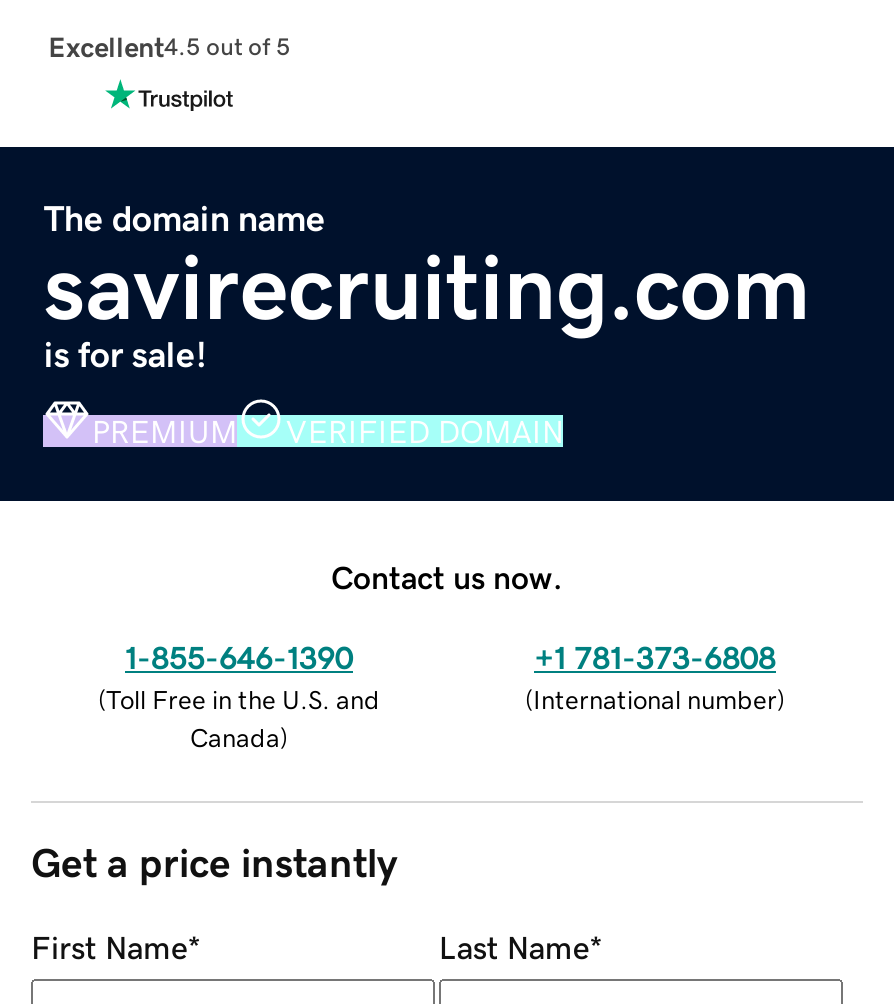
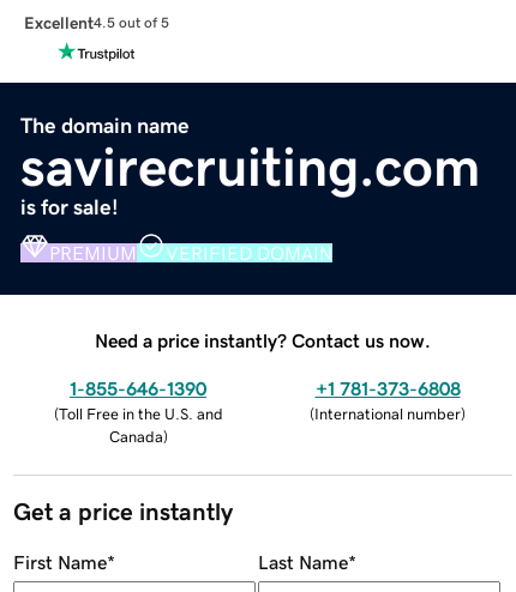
- Contact us now.
+ Need a price instantly? Contact us now.
